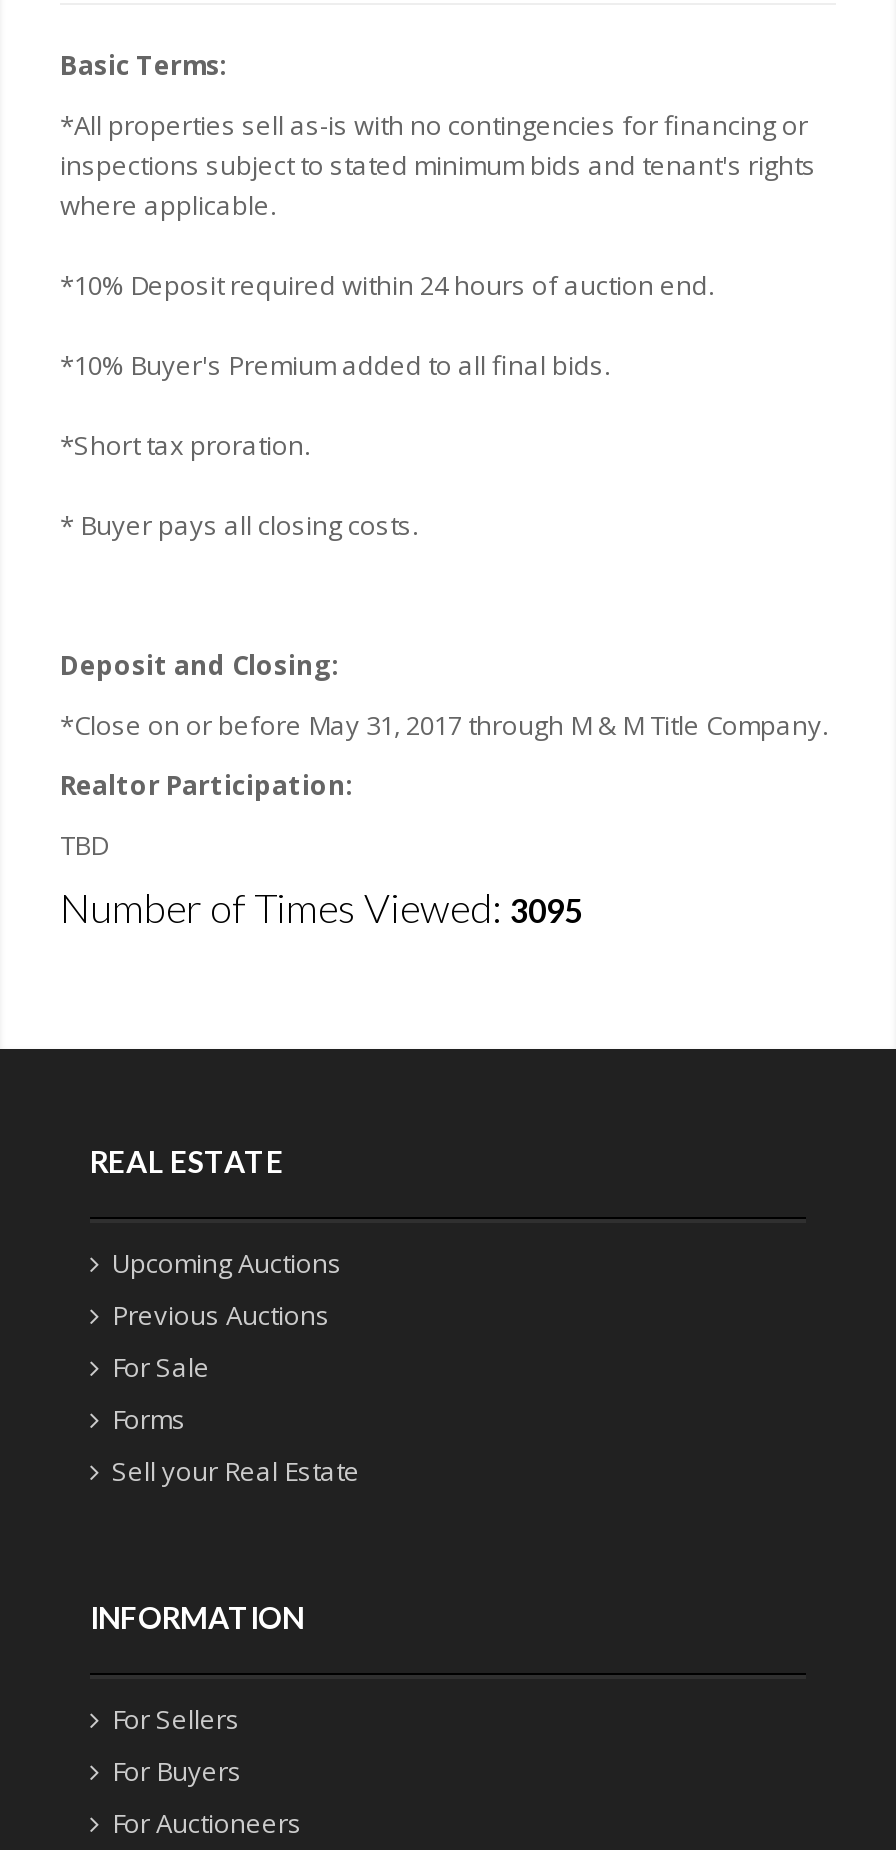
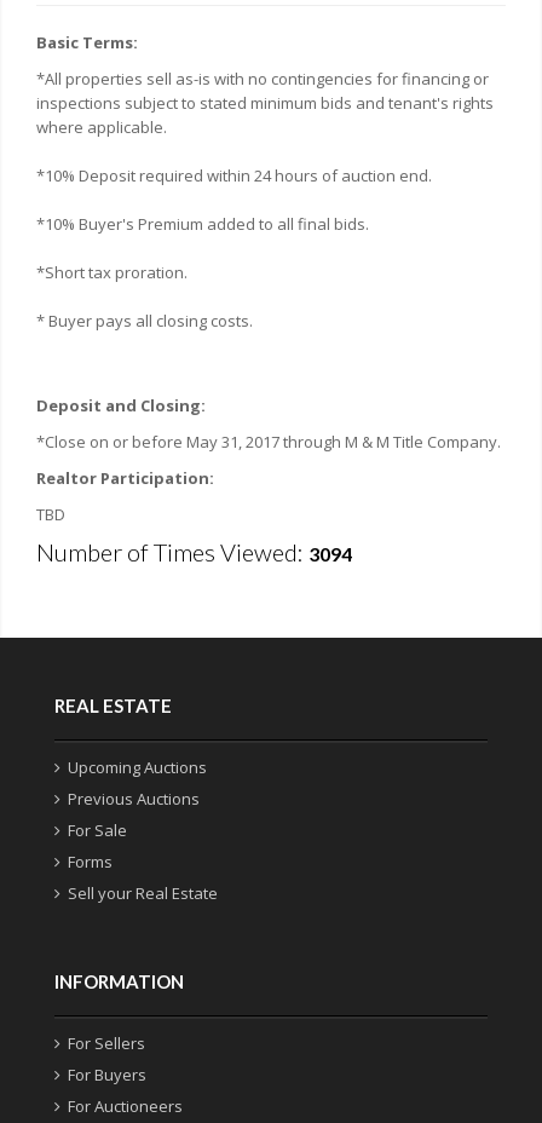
- Number of Times Viewed: 3095
+ Number of Times Viewed: 3094
